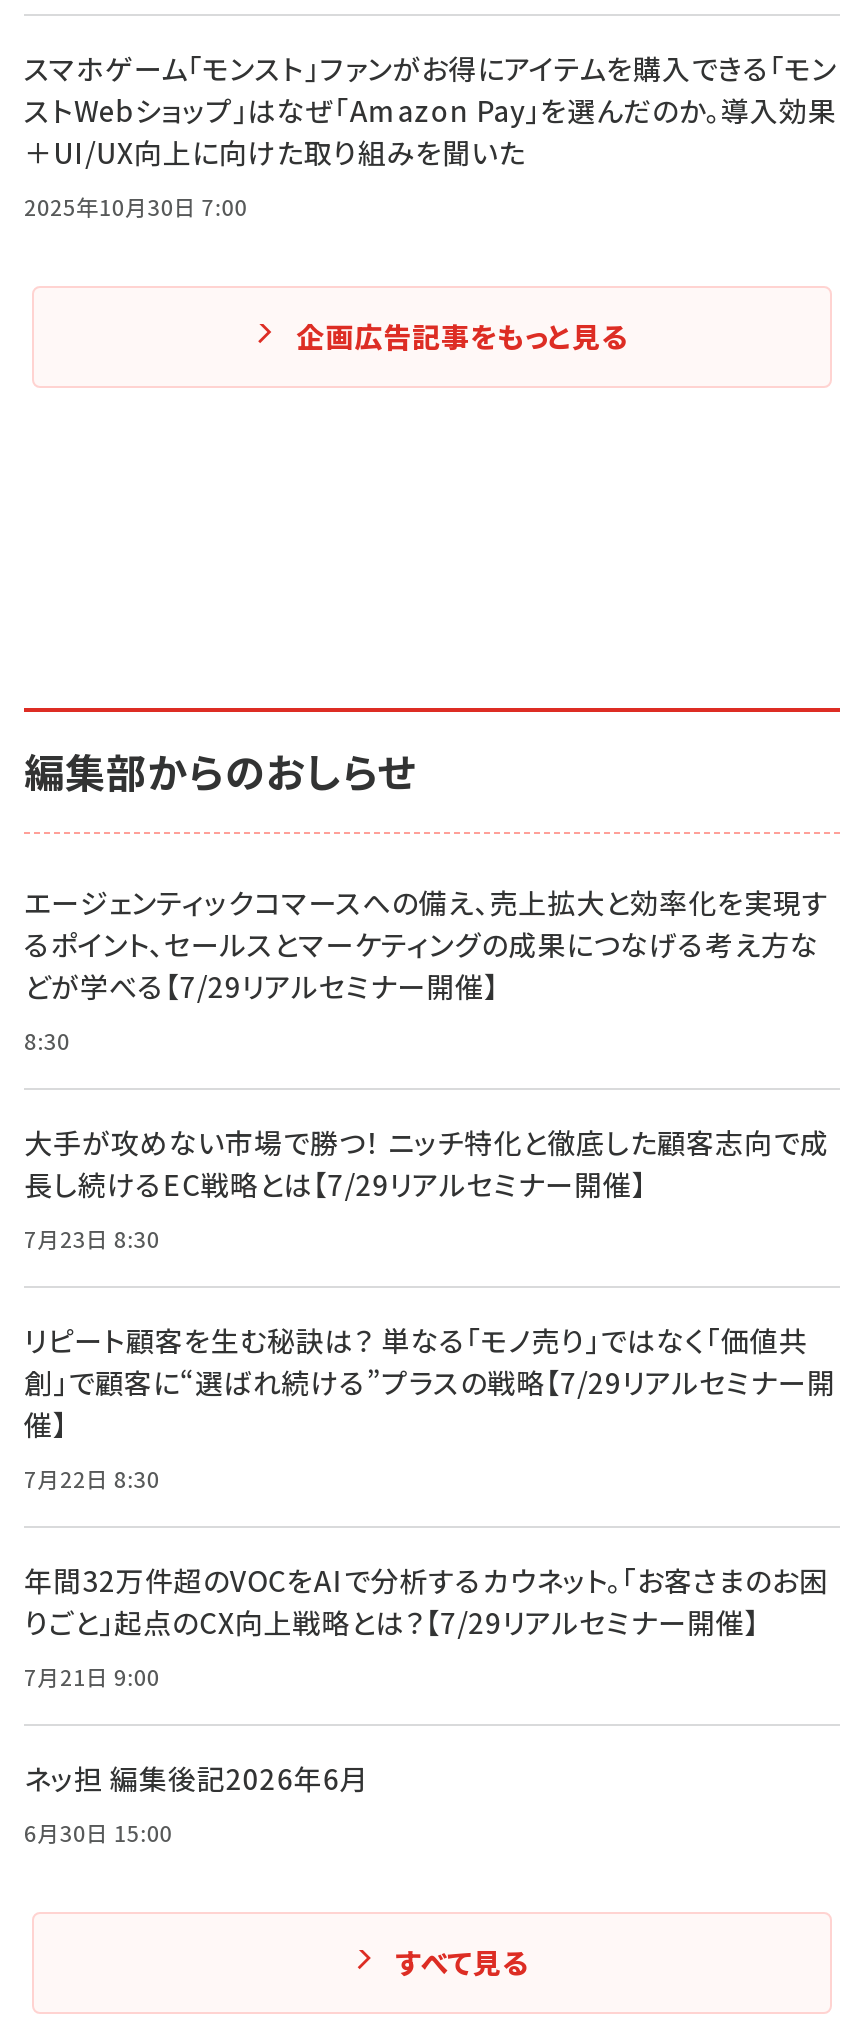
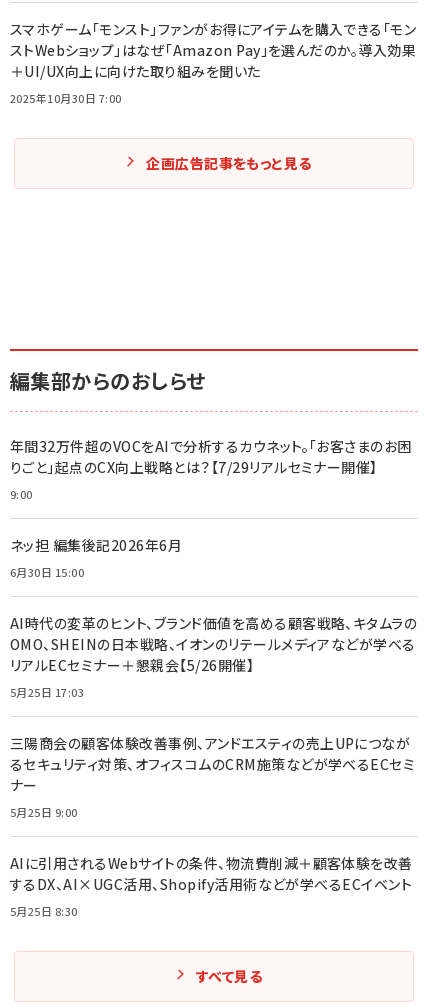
- エージェンティックコマースへの備え、売上拡大と効率化を実現す
- るポイント、セールスとマーケティングの成果につなげる考え方な
- どが学べる【7/29リアルセミナー開催】
- 8:30
- 大手が攻めない市場で勝つ！ ニッチ特化と徹底した顧客志向で成
- 長し続けるEC戦略とは【7/29リアルセミナー開催】
- 7月23日 8:30
- リピート顧客を生む秘訣は？ 単なる「モノ売り」ではなく「価値共
- 創」で顧客に“選ばれ続ける”プラスの戦略【7/29リアルセミナー開
- 催】
- 7月22日 8:30

moved up: 年間32万件超のVOCをAIで分析するカウネット。「お客さまのお困 | りごと」起点のCX向上戦略とは？【7/29リアルセミナー開催】

- 7月21日 9:00
+ 9:00

moved up: ネッ担 編集後記2026年6月 | 6月30日 15:00

+ AI時代の変革のヒント、ブランド価値を高める顧客戦略、キタムラの
+ OMO、SHEINの日本戦略、イオンのリテールメディアなどが学べる
+ リアルECセミナー＋懇親会【5/26開催】
+ 5月25日 17:03
+ 三陽商会の顧客体験改善事例、アンドエスティの売上UPにつなが
+ るセキュリティ対策、オフィスコムのCRM施策などが学べるECセミ
+ ナー
+ 5月25日 9:00
+ AIに引用されるWebサイトの条件、物流費削減＋顧客体験を改善
+ するDX、AI×UGC活用、Shopify活用術などが学べるECイベント
+ 5月25日 8:30
